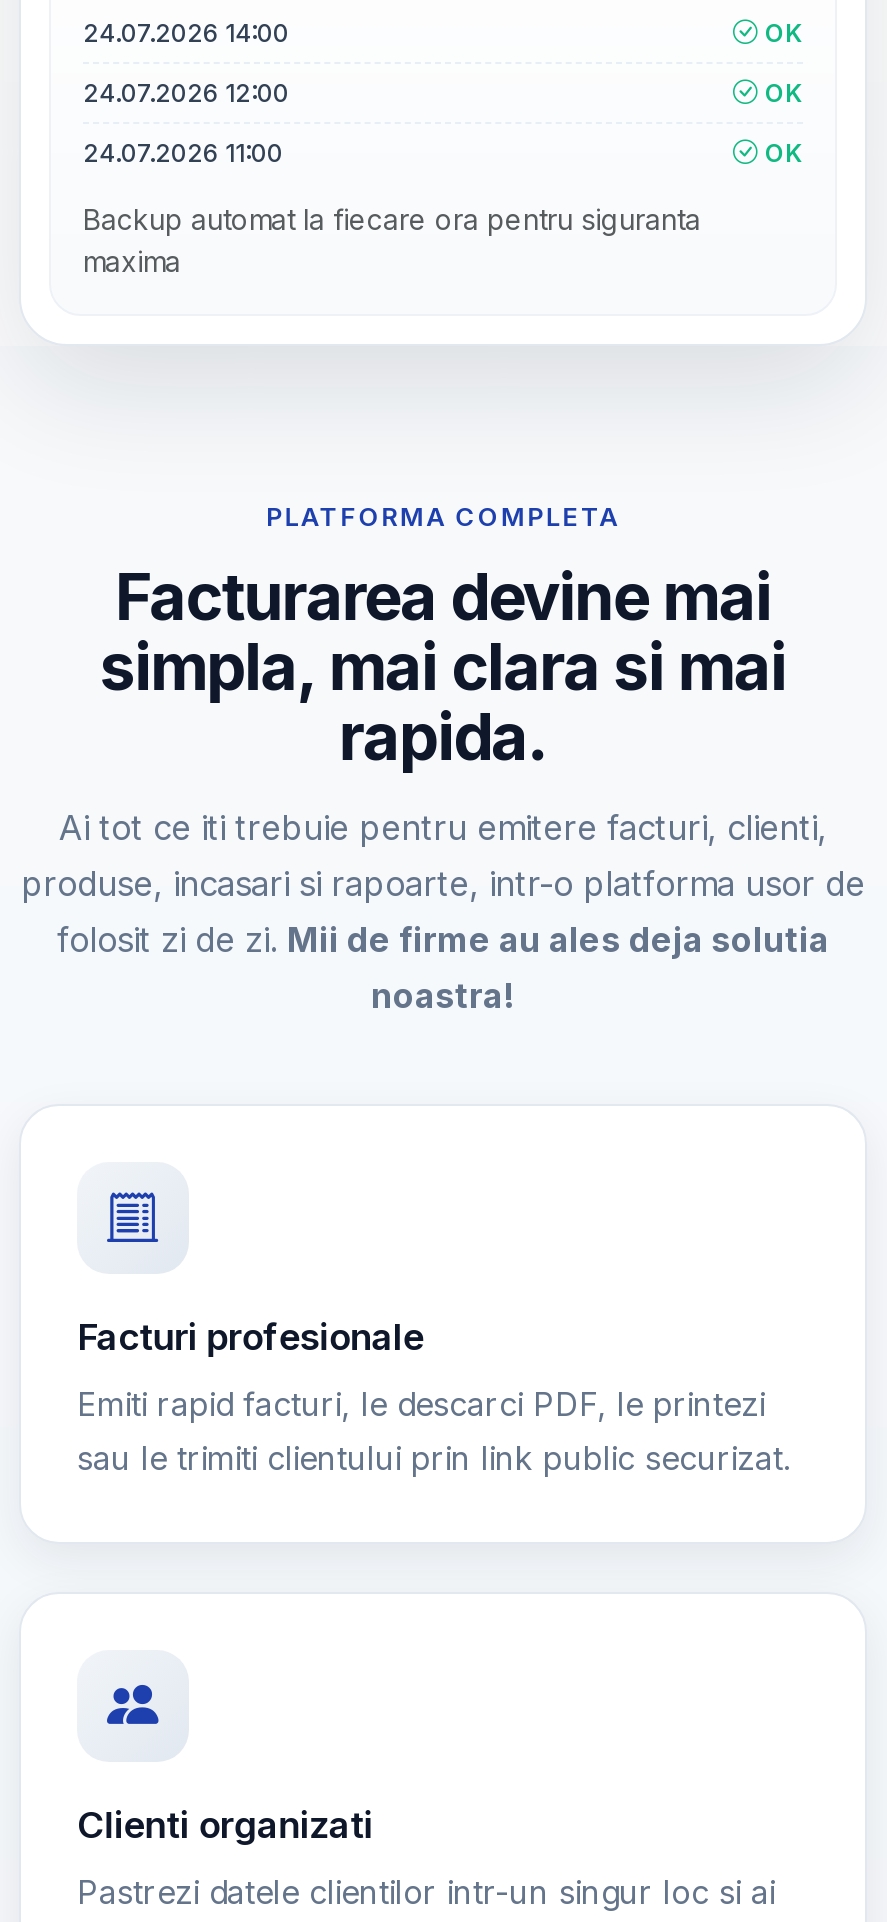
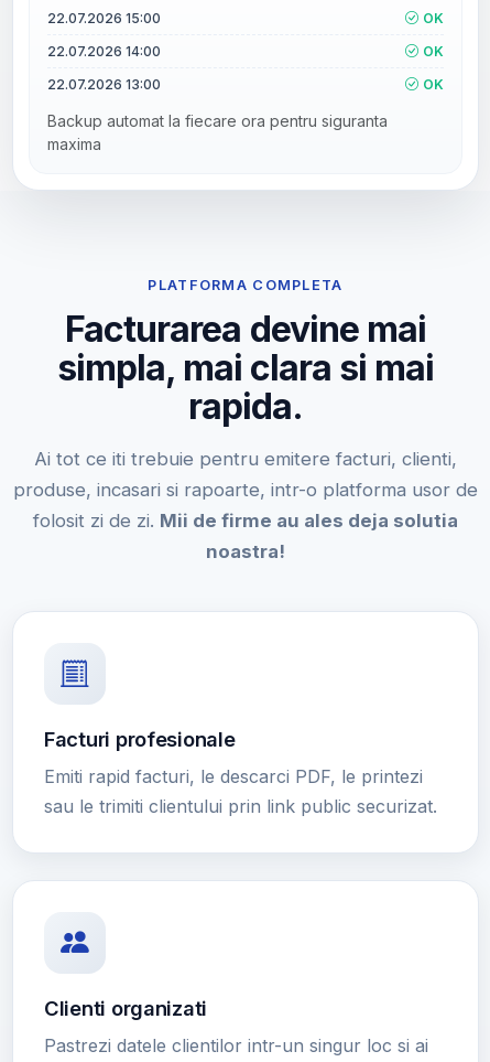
- 24.07.2026 14:00
+ 22.07.2026 15:00

- 24.07.2026 12:00
+ 22.07.2026 14:00

- 24.07.2026 11:00
+ 22.07.2026 13:00
